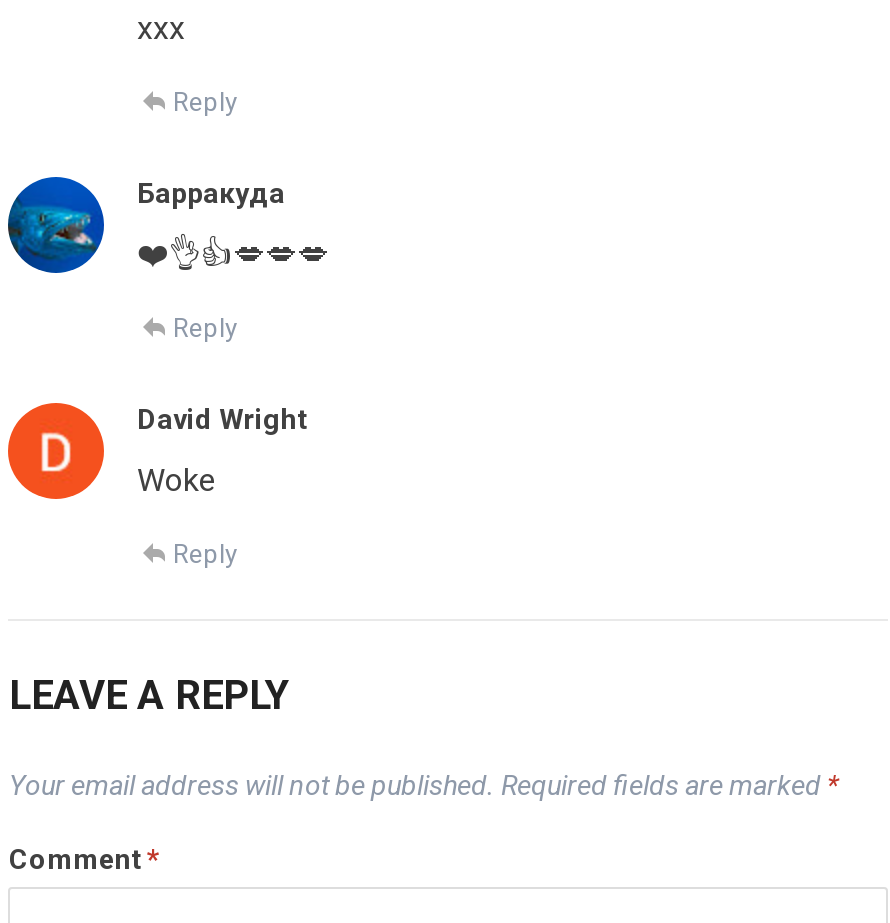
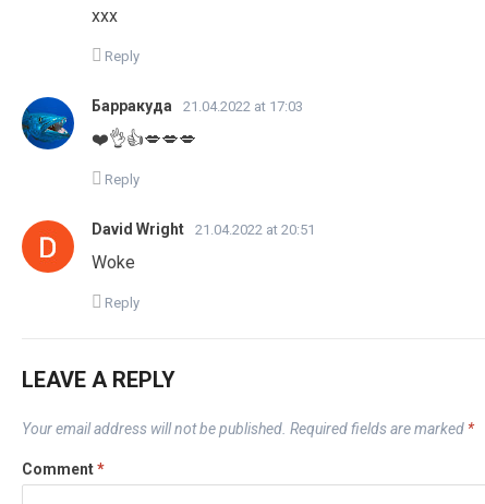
- [image]
+ [image]

+ 21.04.2022 at 17:03

- [image]
+ [image]

+ 21.04.2022 at 20:51
